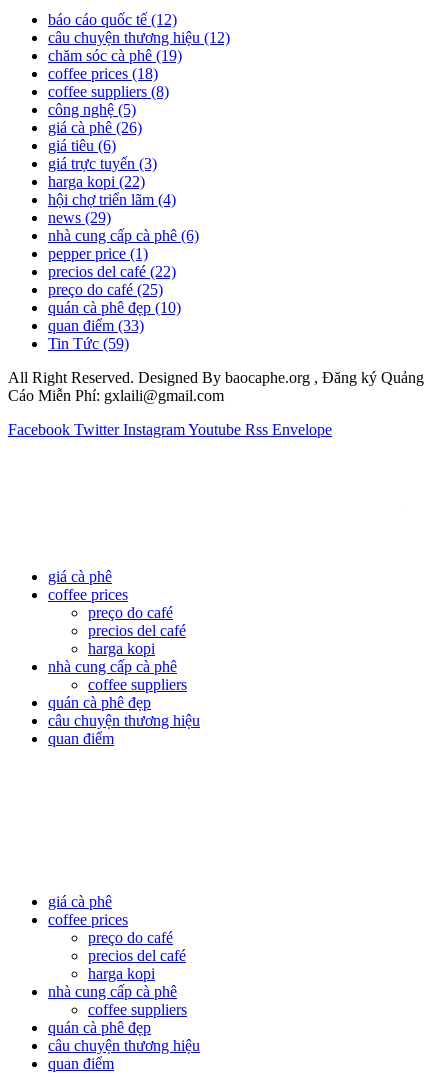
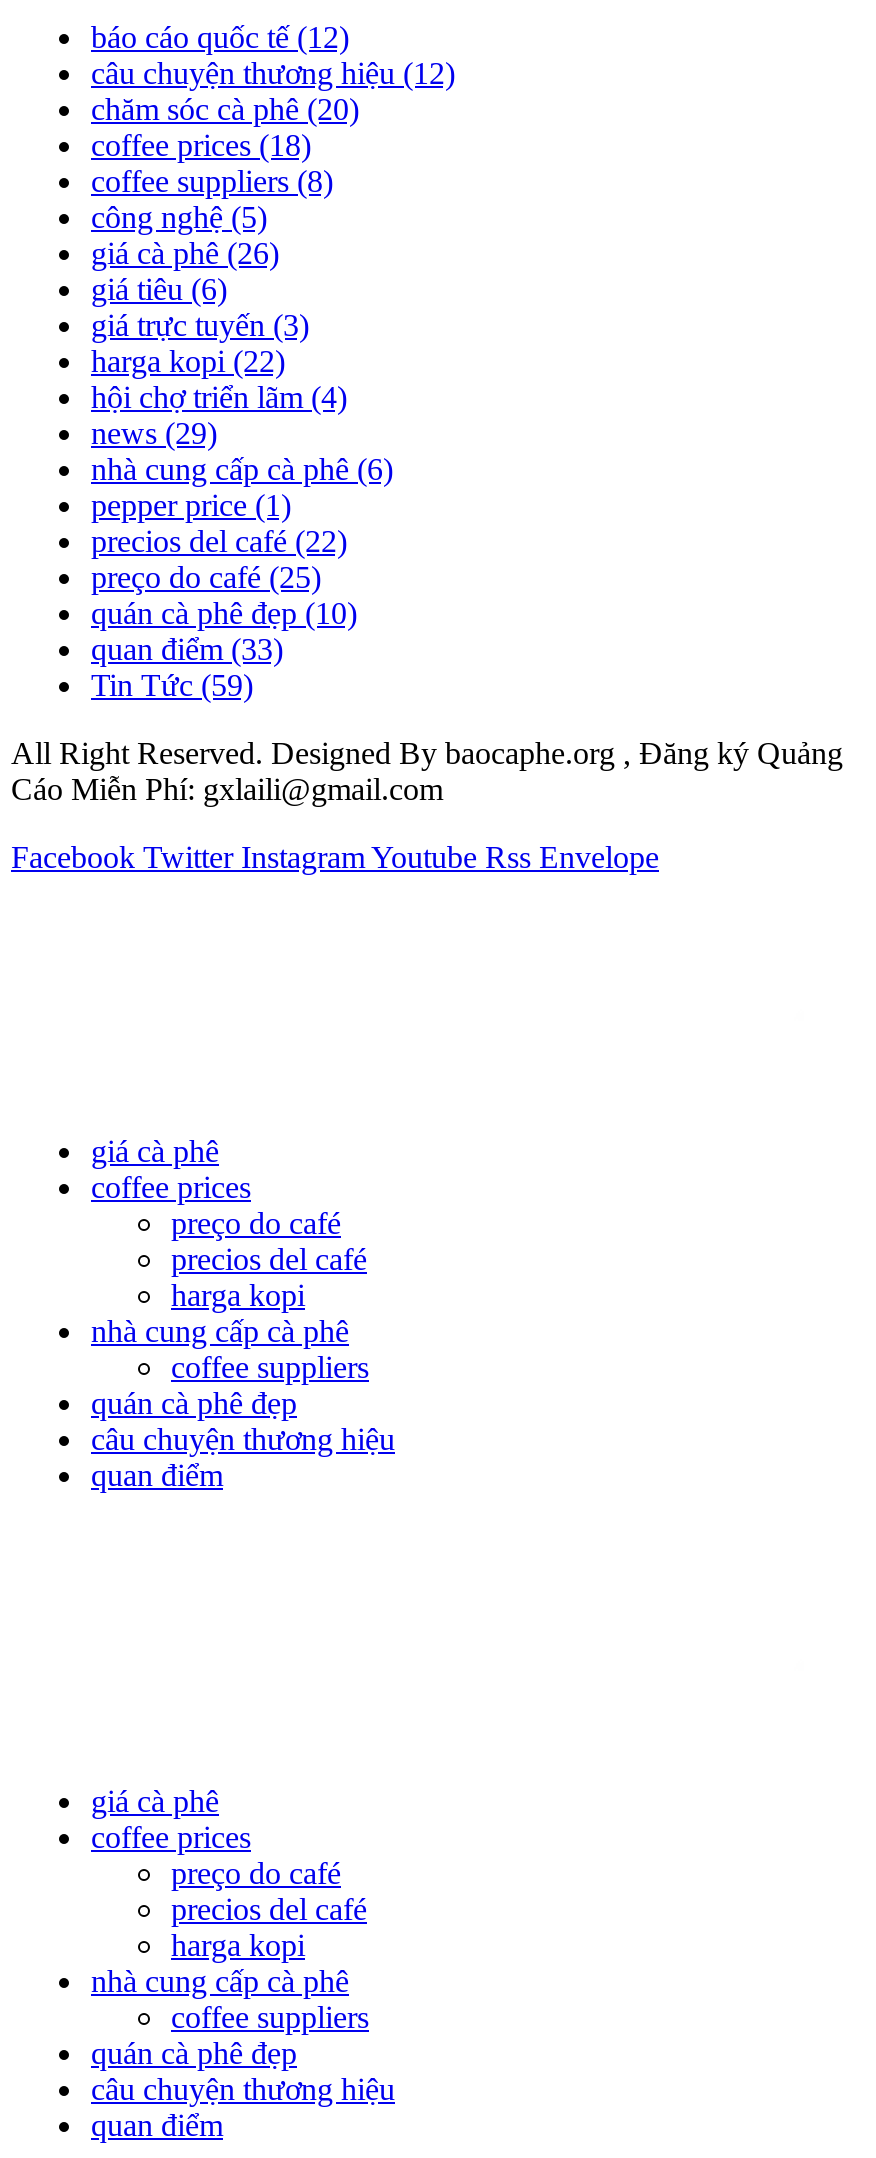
- chăm sóc cà phê (19)
+ chăm sóc cà phê (20)
